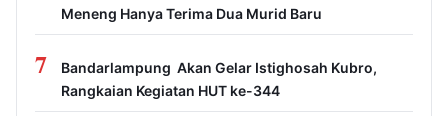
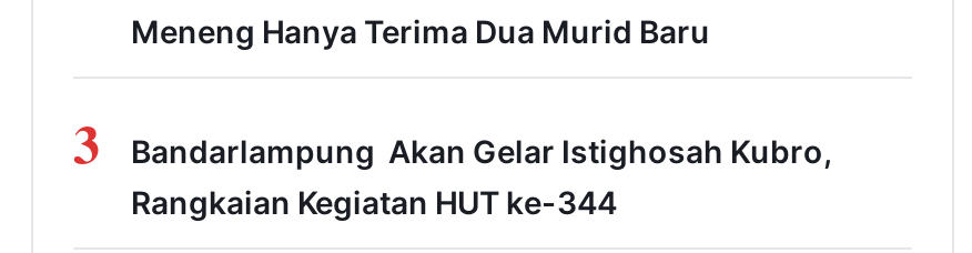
- 7 Bandarlampung Akan Gelar Istighosah Kubro,
+ 3 Bandarlampung Akan Gelar Istighosah Kubro,
